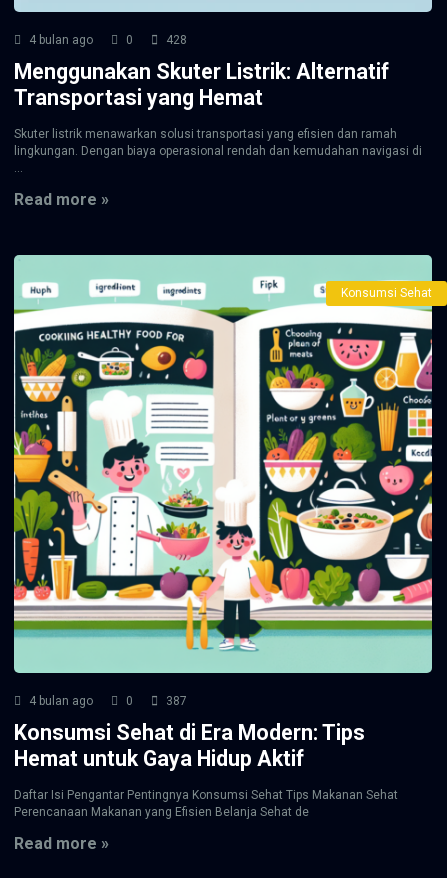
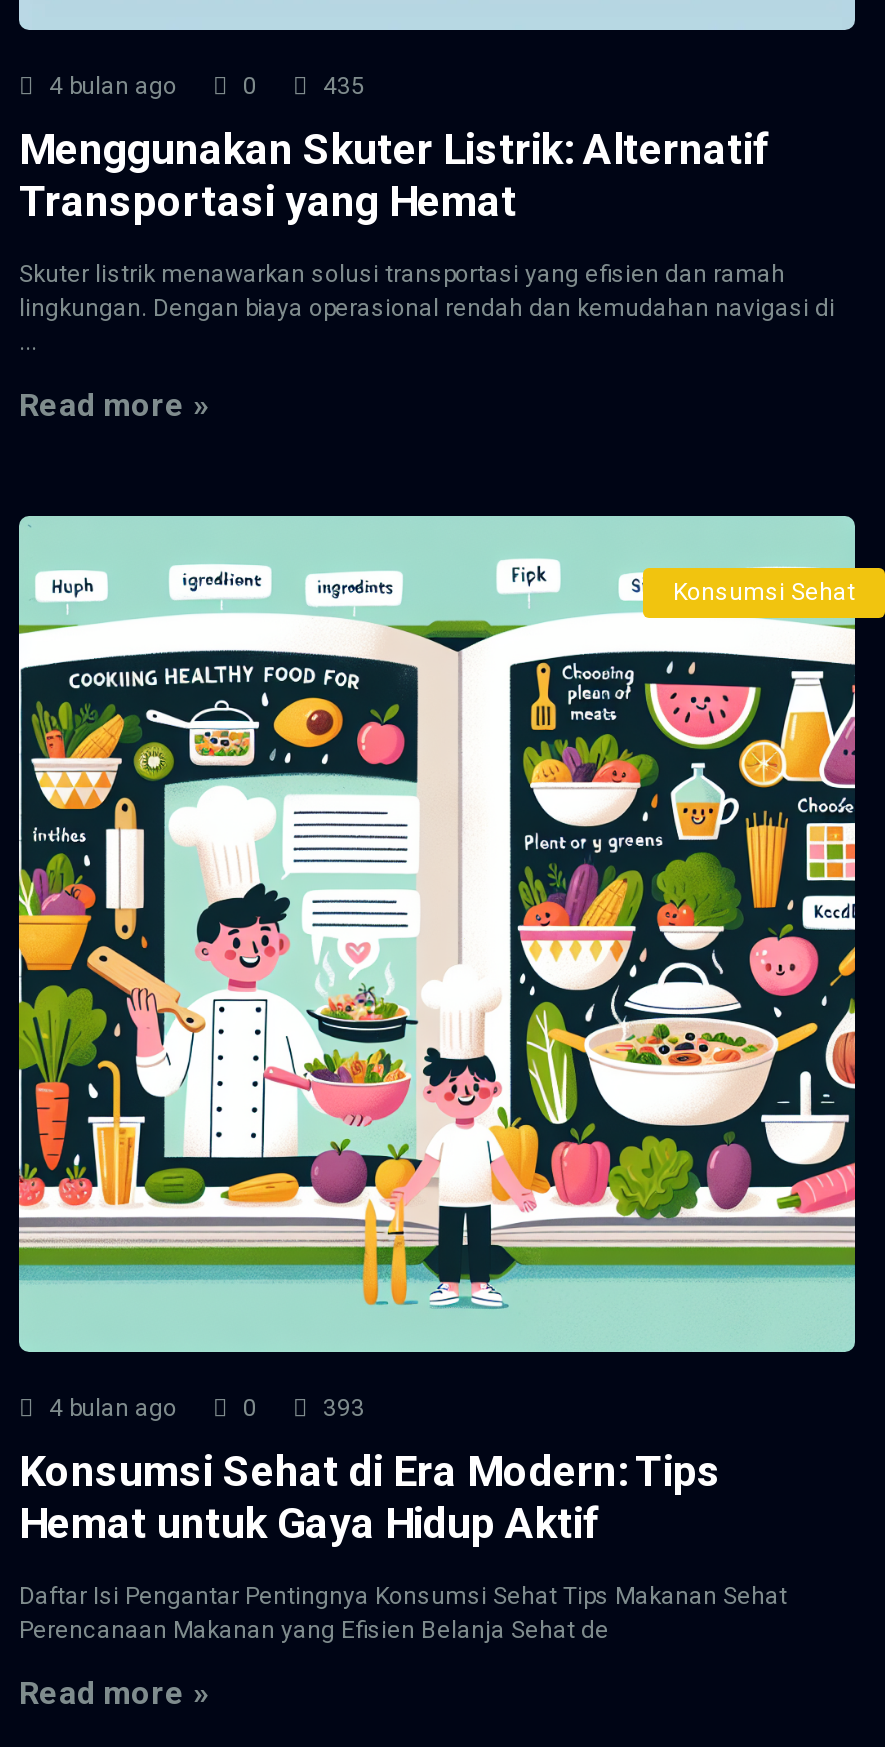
- 428
+ 435

- 387
+ 393
